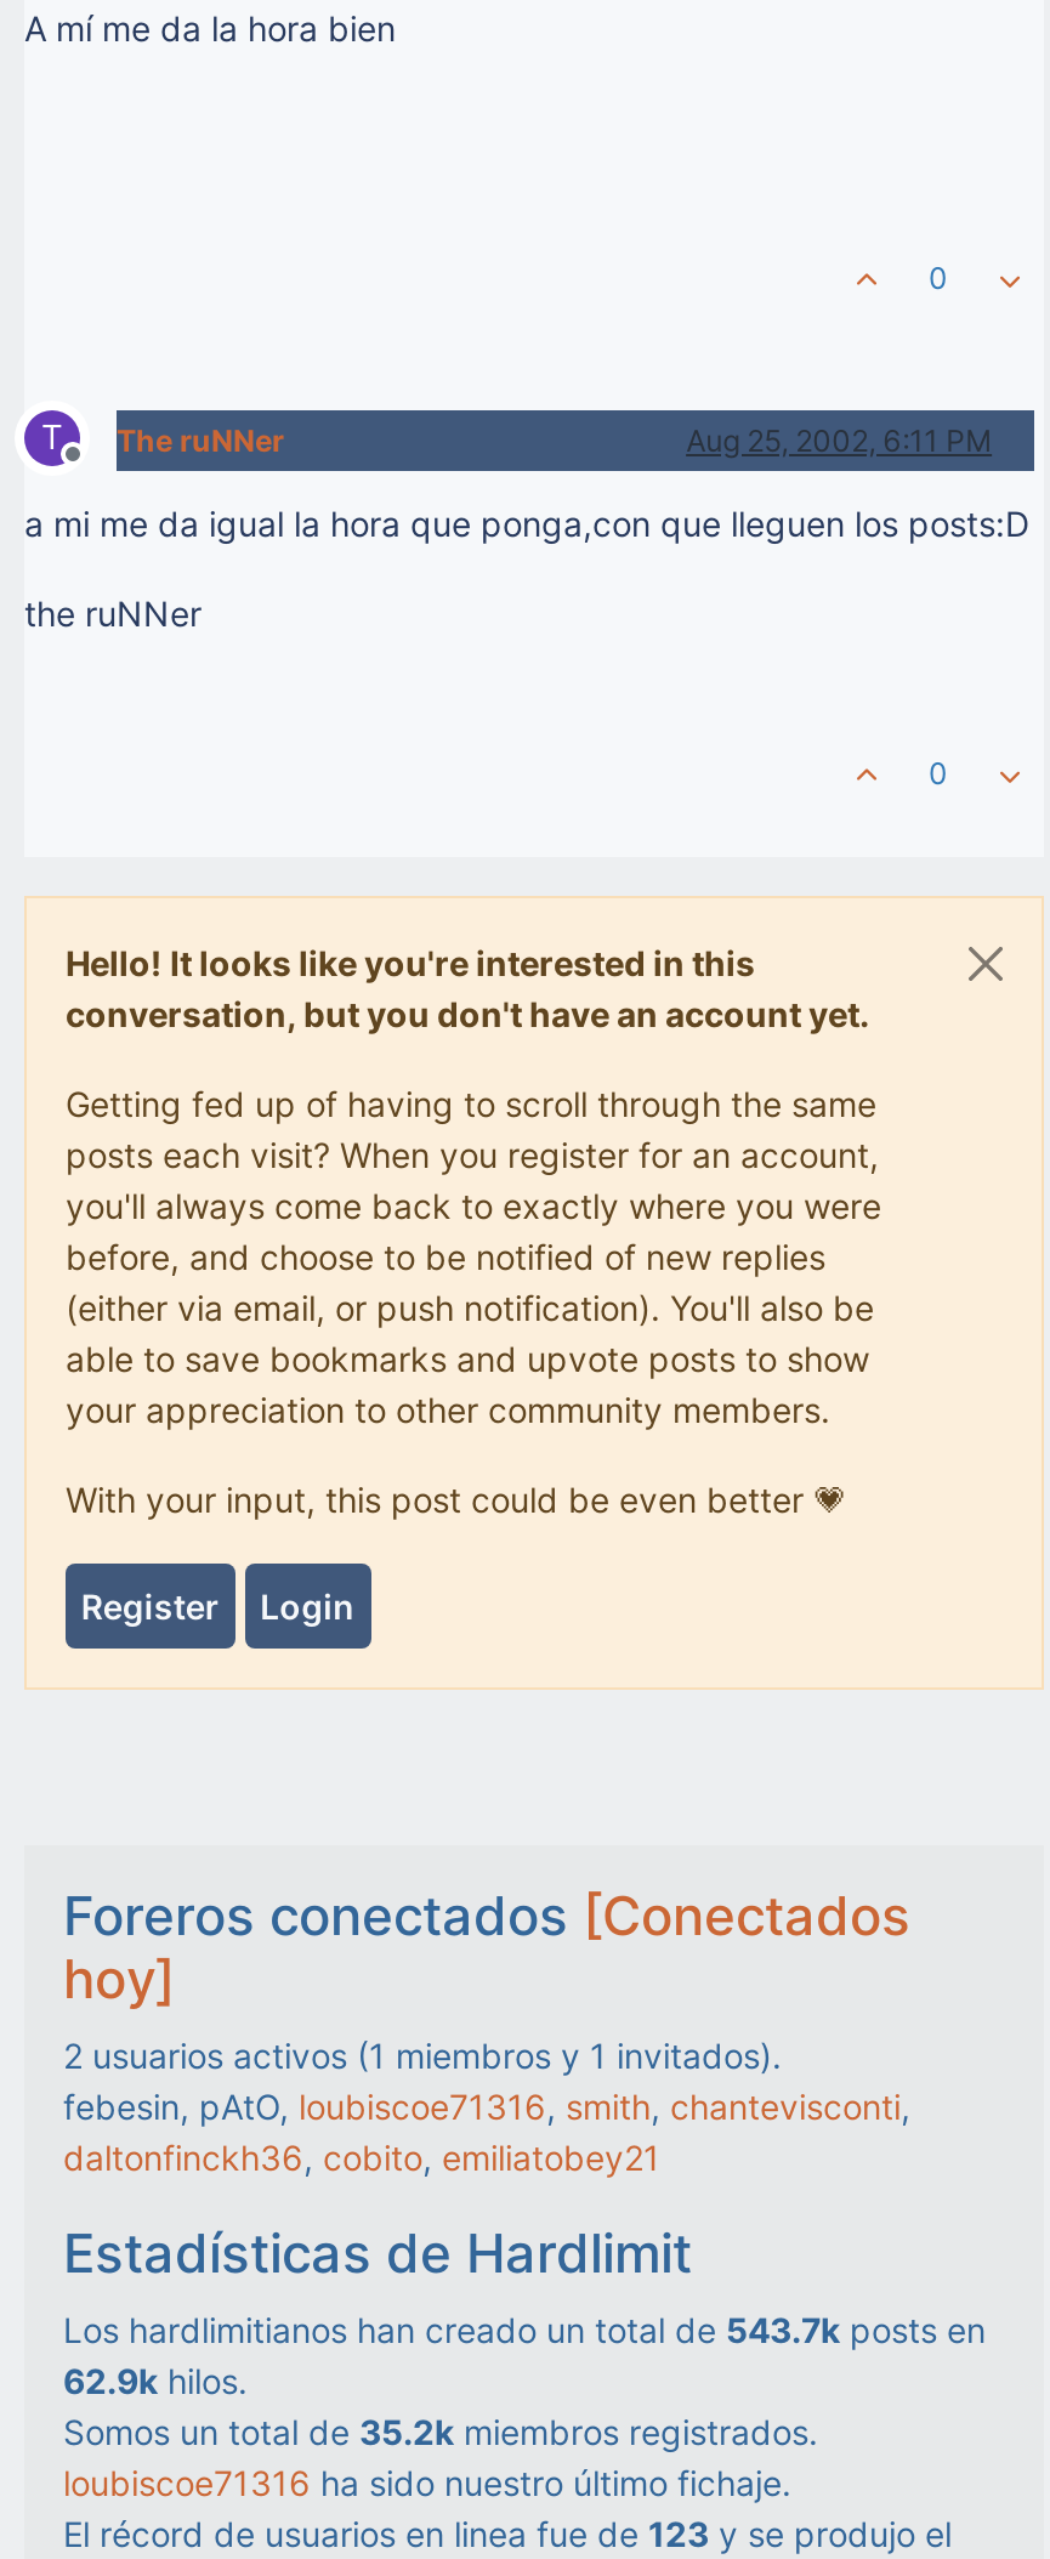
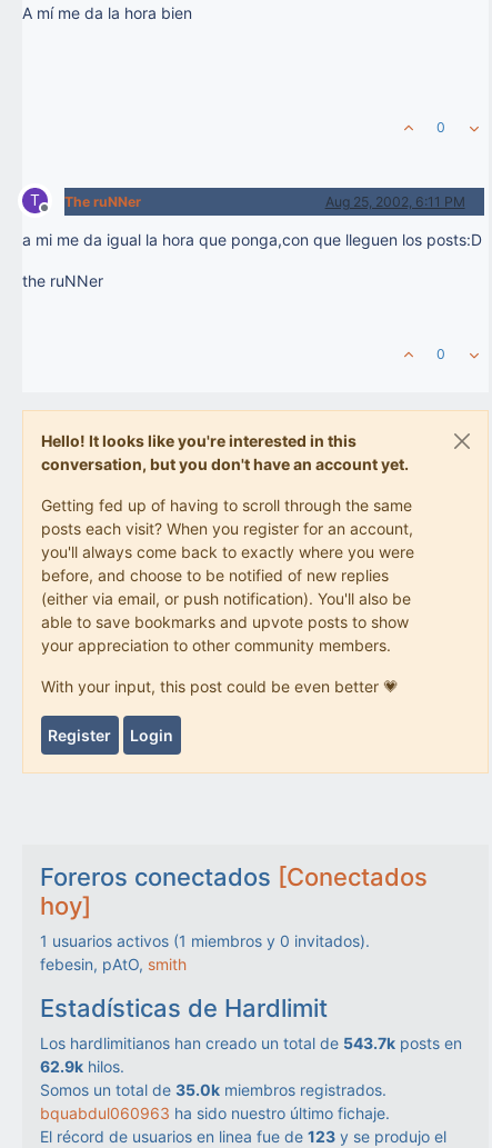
- 2 usuarios activos (1 miembros y 1 invitados).
- febesin, pAtO, loubiscoe71316, smith, chantevisconti,
- daltonfinckh36, cobito, emiliatobey21
+ 1 usuarios activos (1 miembros y 0 invitados).
+ febesin, pAtO, smith

- Somos un total de 35.2k miembros registrados.
+ Somos un total de 35.0k miembros registrados.

- loubiscoe71316 ha sido nuestro último fichaje.
+ bquabdul060963 ha sido nuestro último fichaje.
